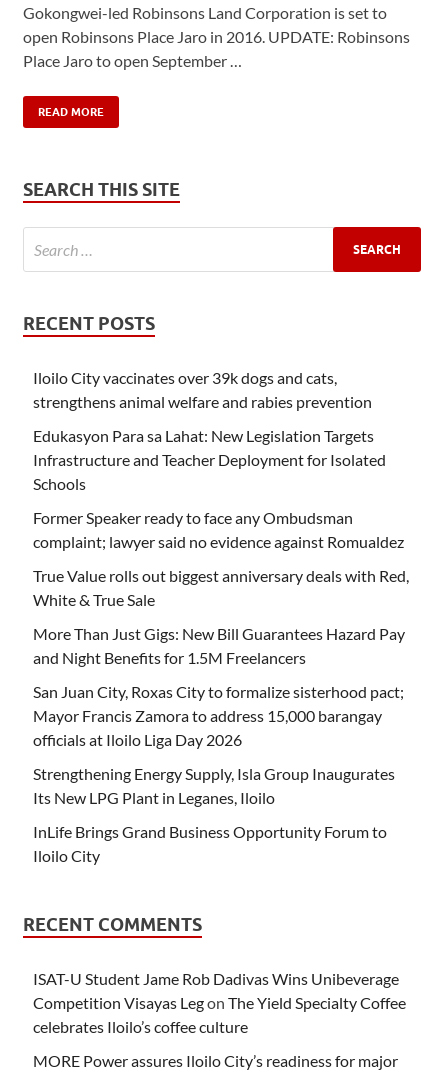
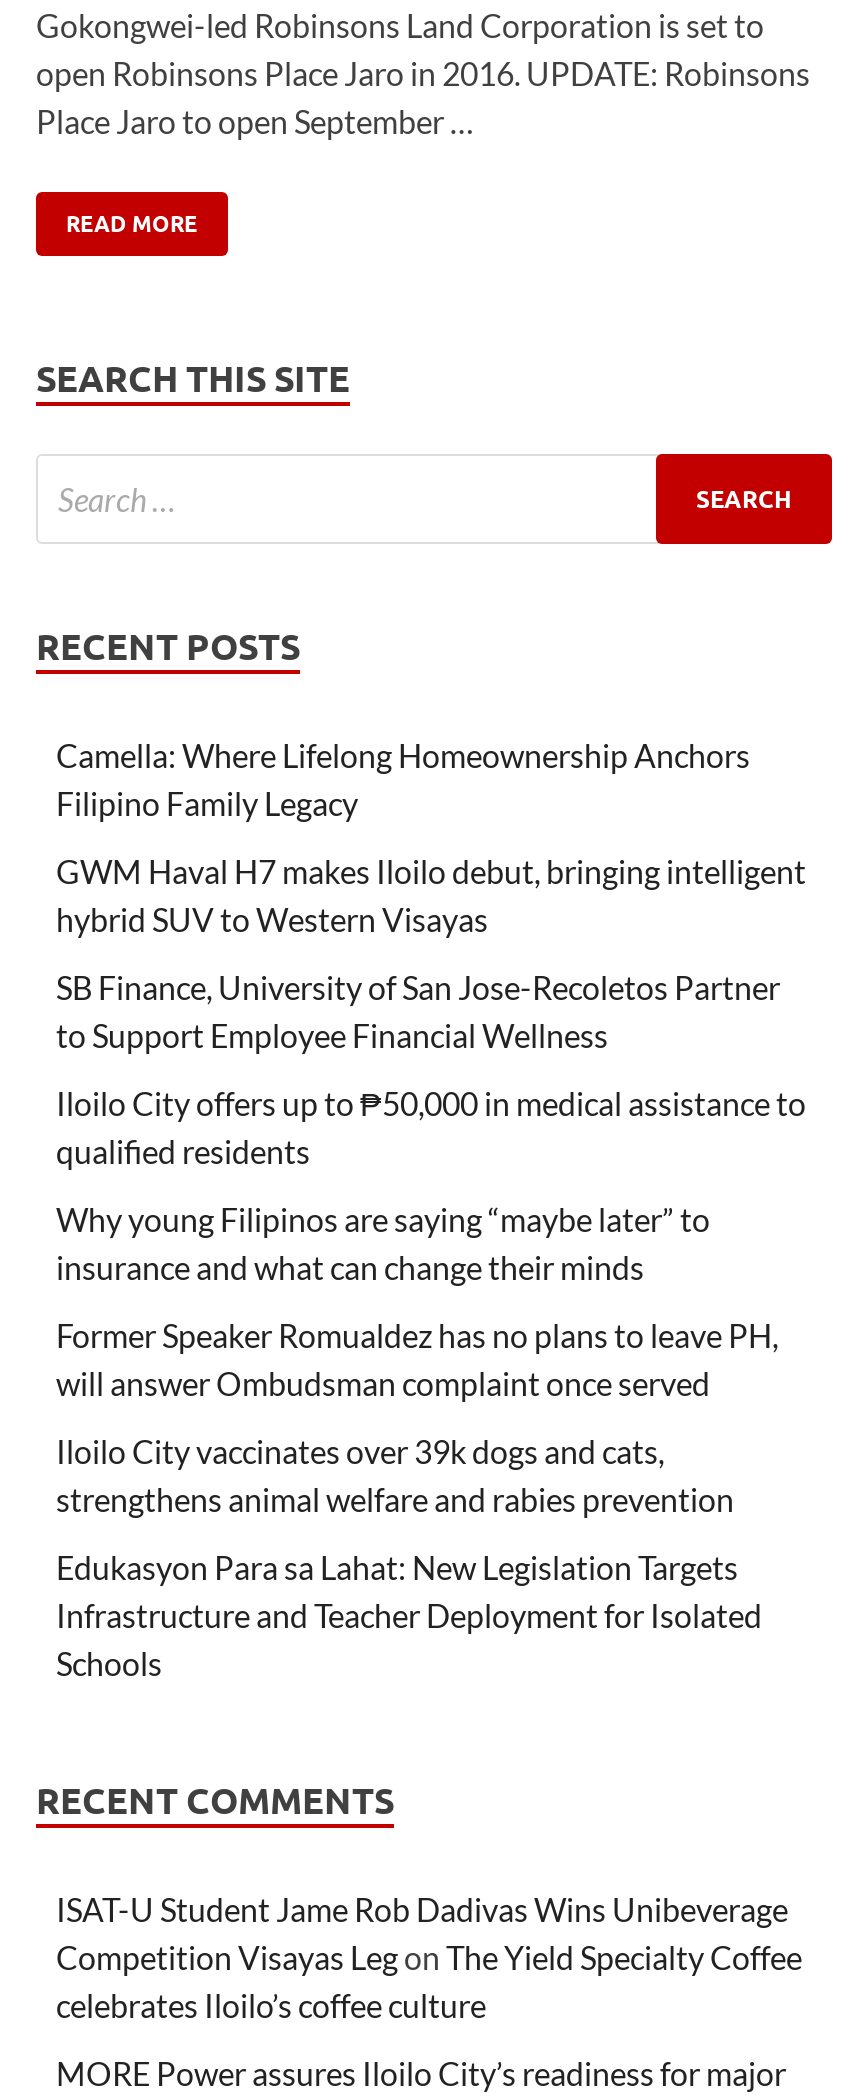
+ Camella: Where Lifelong Homeownership Anchors
+ Filipino Family Legacy
+ GWM Haval H7 makes Iloilo debut, bringing intelligent
+ hybrid SUV to Western Visayas
+ SB Finance, University of San Jose-Recoletos Partner
+ to Support Employee Financial Wellness
+ Iloilo City offers up to ₱50,000 in medical assistance to
+ qualified residents
+ Why young Filipinos are saying “maybe later” to
+ insurance and what can change their minds
+ Former Speaker Romualdez has no plans to leave PH,
+ will answer Ombudsman complaint once served

moved down: Iloilo City vaccinates over 39k dogs and cats, | strengthens animal welfare and rabies prevention | Edukasyon Para sa Lahat: New Legislation Targets | Infrastructure and Teacher Deployment for Isolated | Schools

- Former Speaker ready to face any Ombudsman
- complaint; lawyer said no evidence against Romualdez
- True Value rolls out biggest anniversary deals with Red,
- White & True Sale
- More Than Just Gigs: New Bill Guarantees Hazard Pay
- and Night Benefits for 1.5M Freelancers
- San Juan City, Roxas City to formalize sisterhood pact;
- Mayor Francis Zamora to address 15,000 barangay
- officials at Iloilo Liga Day 2026
- Strengthening Energy Supply, Isla Group Inaugurates
- Its New LPG Plant in Leganes, Iloilo
- InLife Brings Grand Business Opportunity Forum to
- Iloilo City
